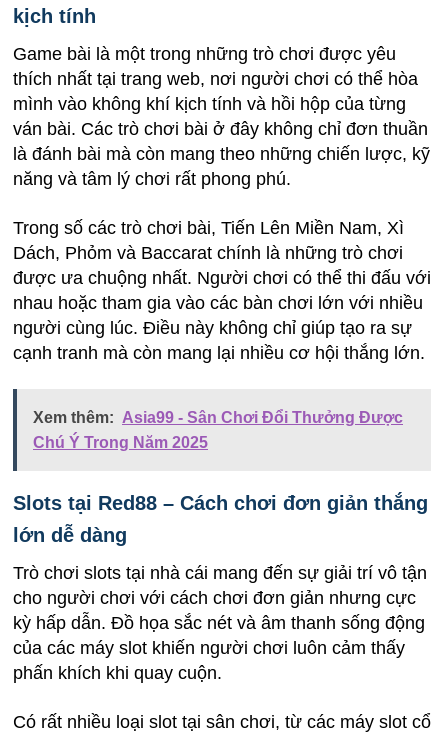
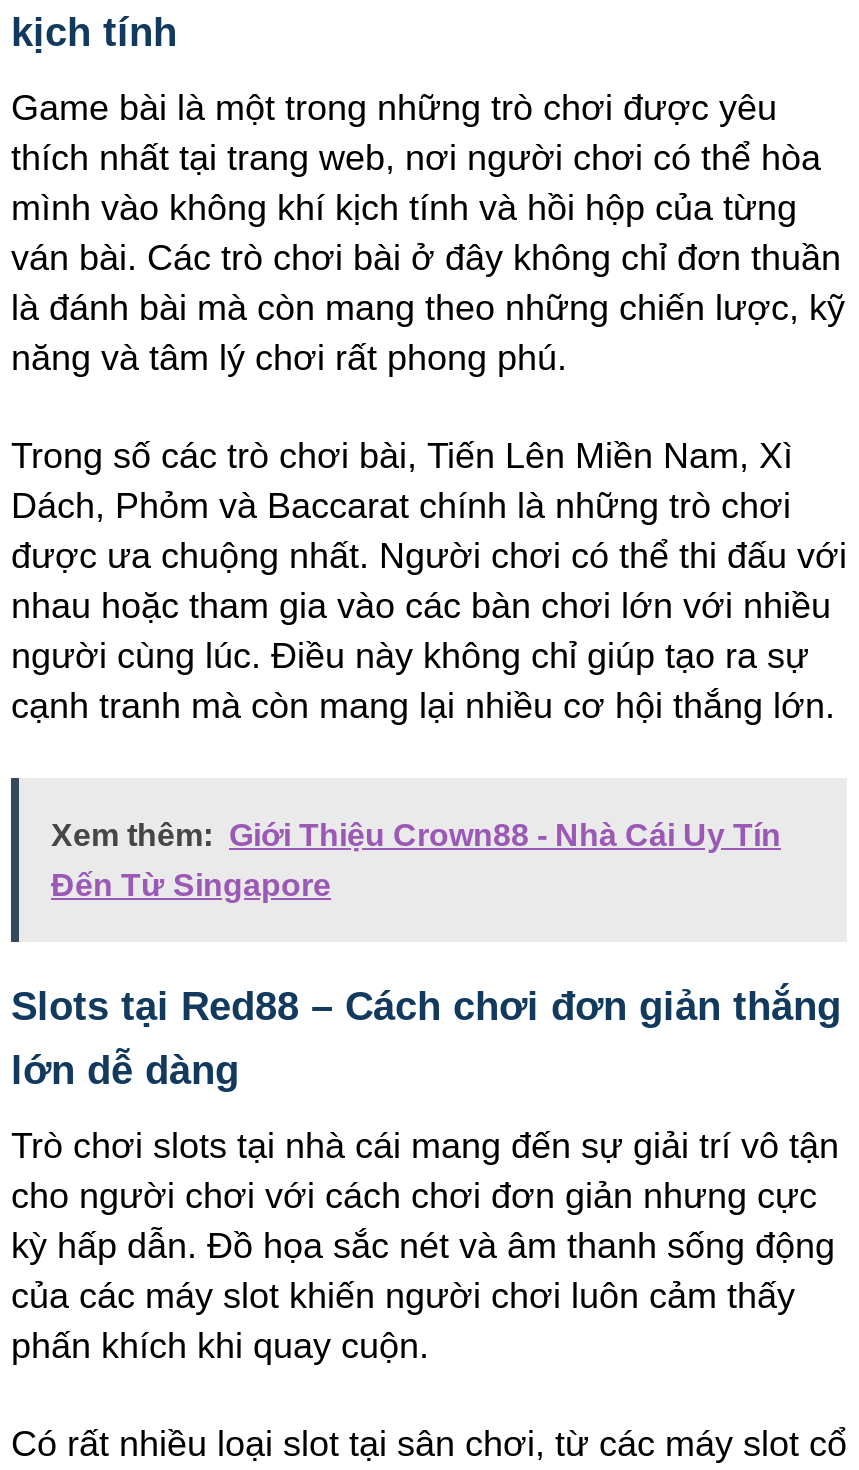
- Xem thêm: Asia99 - Sân Chơi Đổi Thưởng Được
+ Xem thêm: Giới Thiệu Crown88 - Nhà Cái Uy Tín

- Chú Ý Trong Năm 2025
+ Đến Từ Singapore
